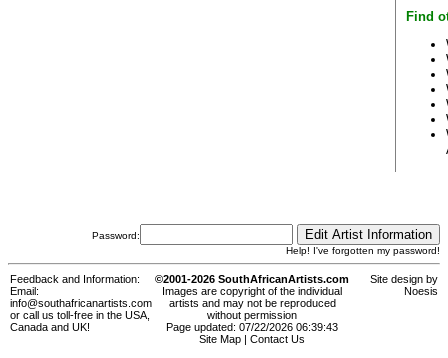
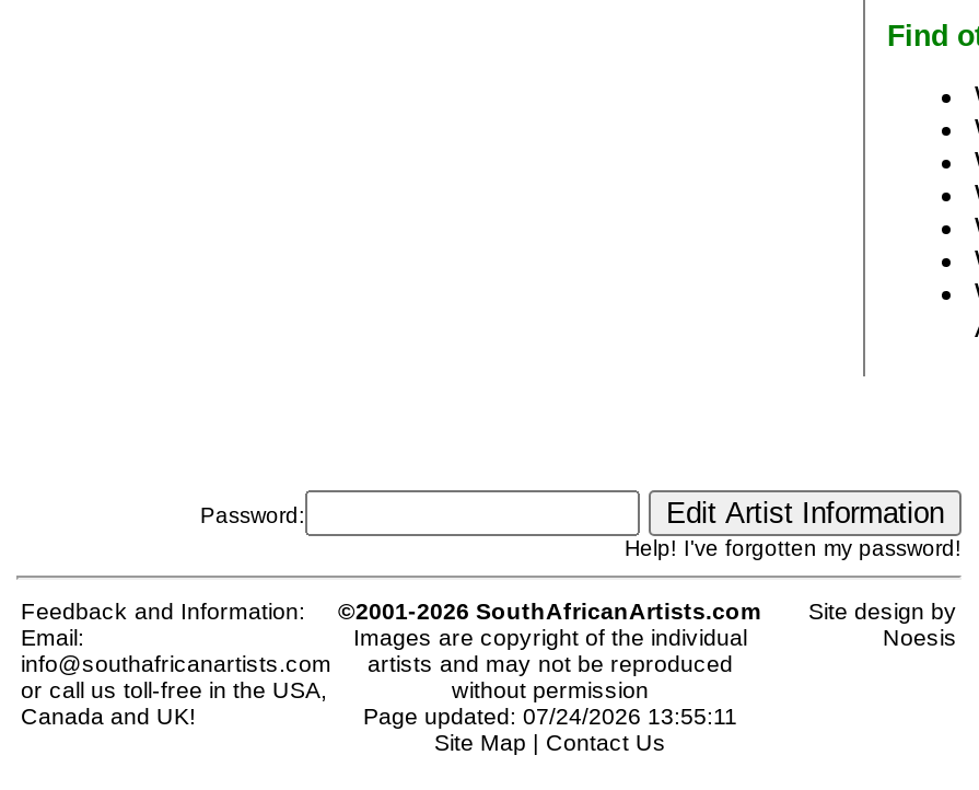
- Page updated: 07/22/2026 06:39:43
+ Page updated: 07/24/2026 13:55:11
